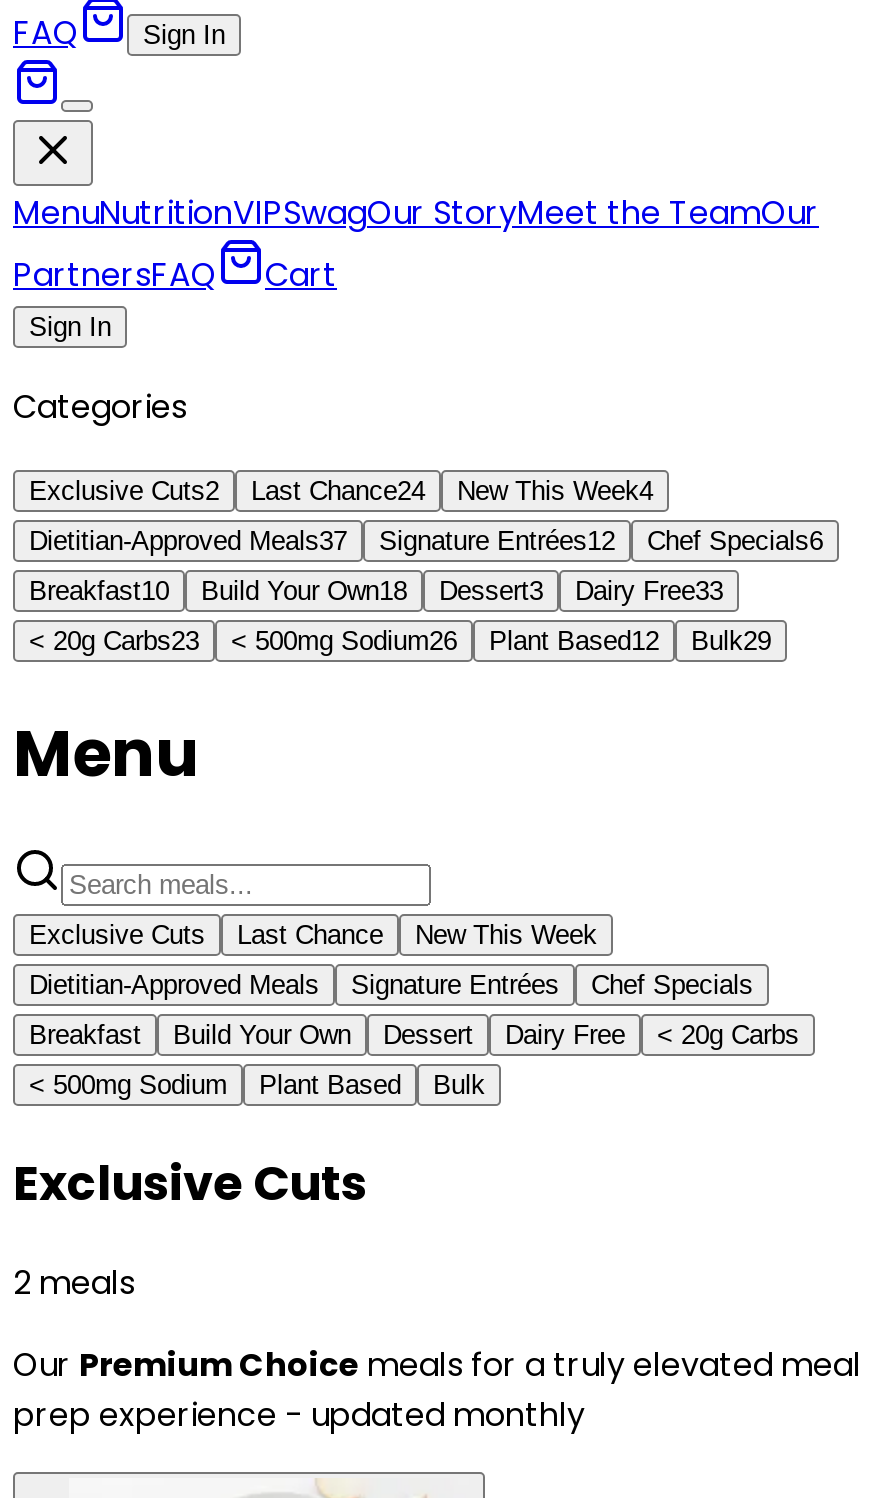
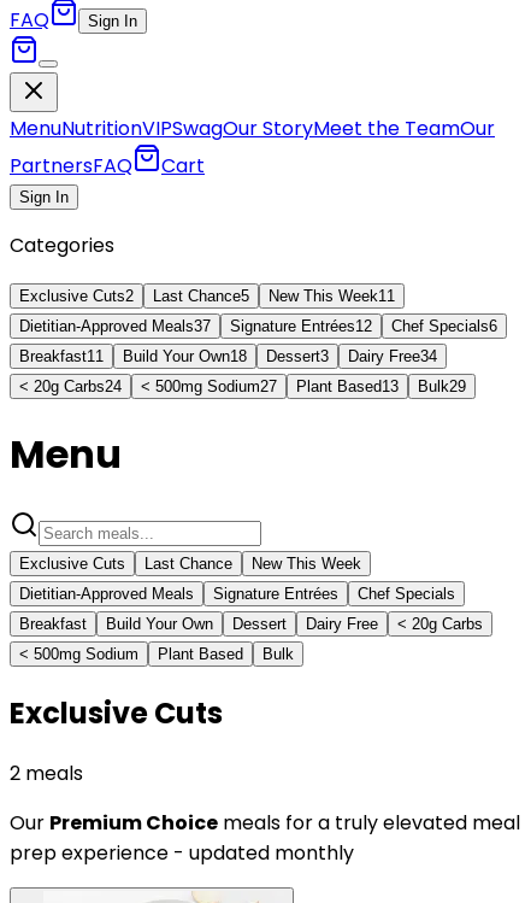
- Last Chance24
+ Last Chance5

- New This Week4
+ New This Week11

- Breakfast10
+ Breakfast11

- Dairy Free33
+ Dairy Free34

- < 20g Carbs23
+ < 20g Carbs24

- < 500mg Sodium26
+ < 500mg Sodium27

- Plant Based12
+ Plant Based13
